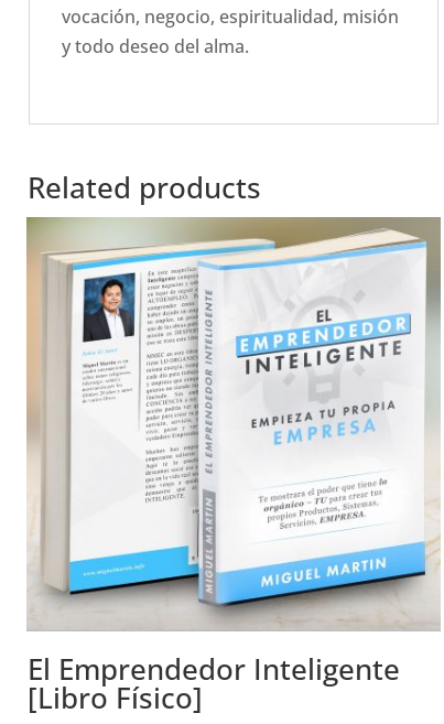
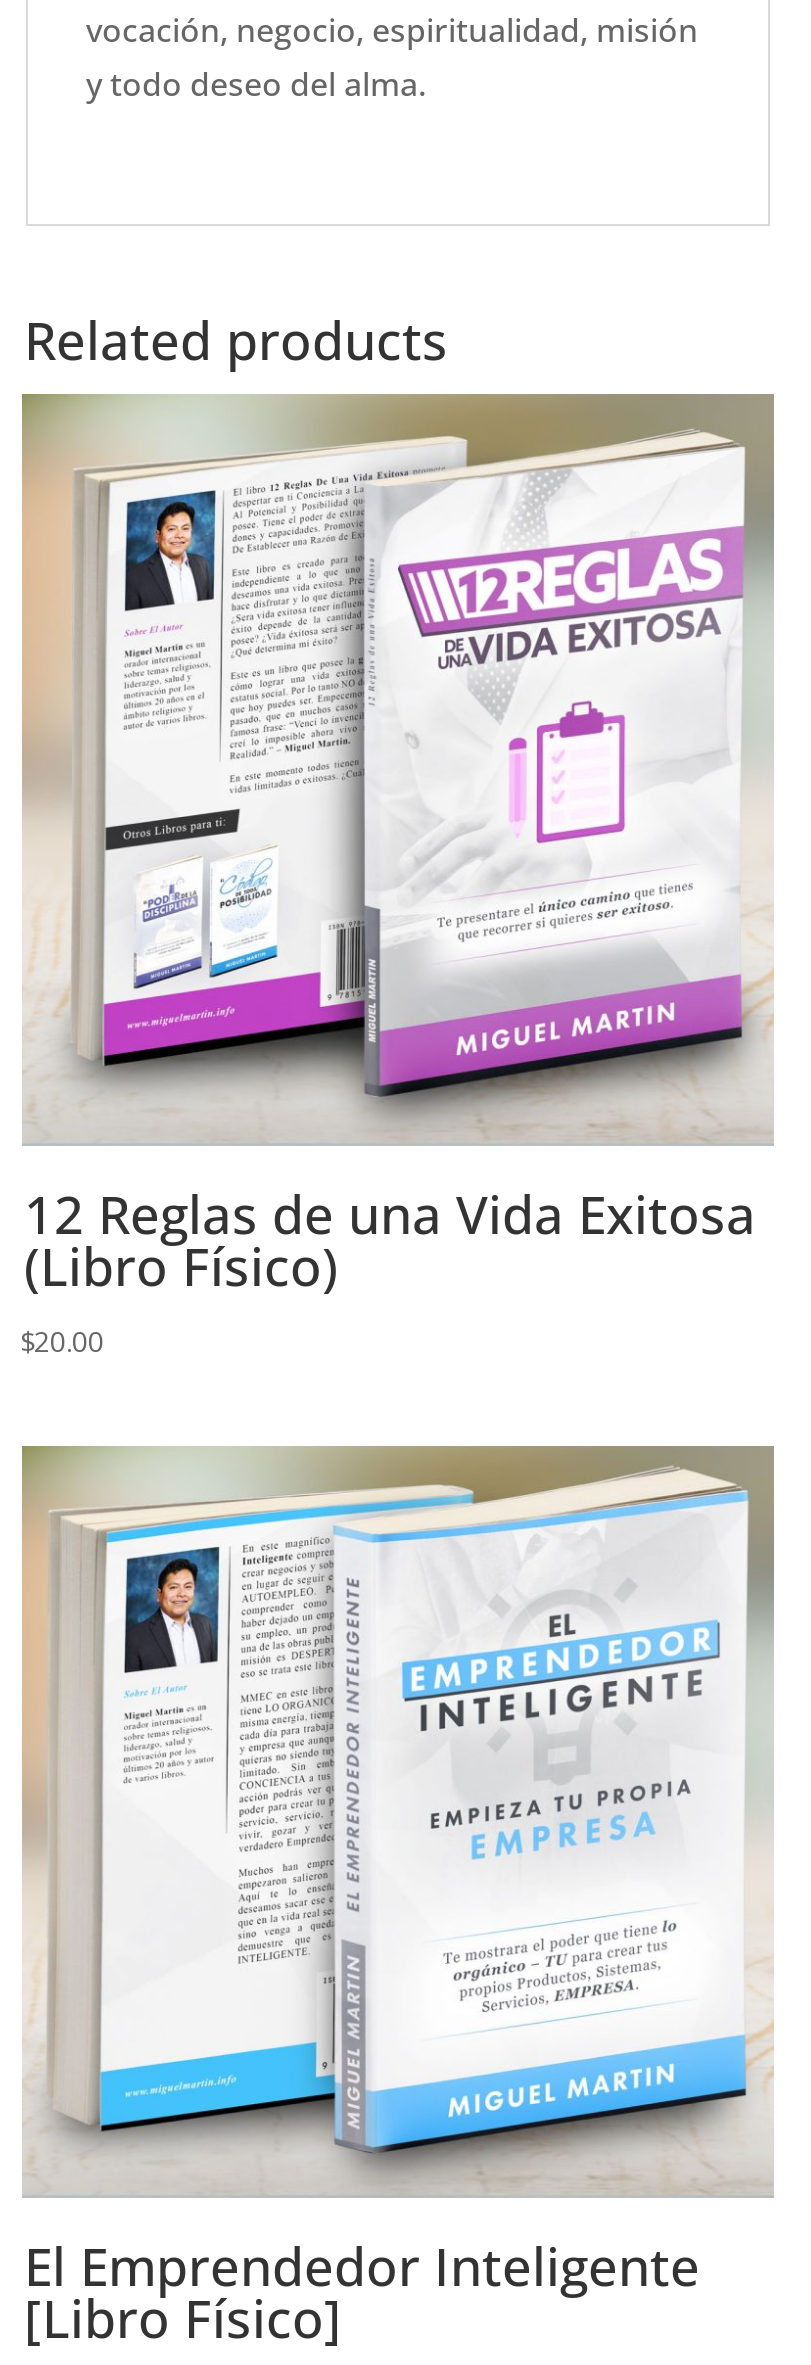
+ [image]
+ 12 Reglas de una Vida Exitosa
+ (Libro Físico)
+ $20.00
